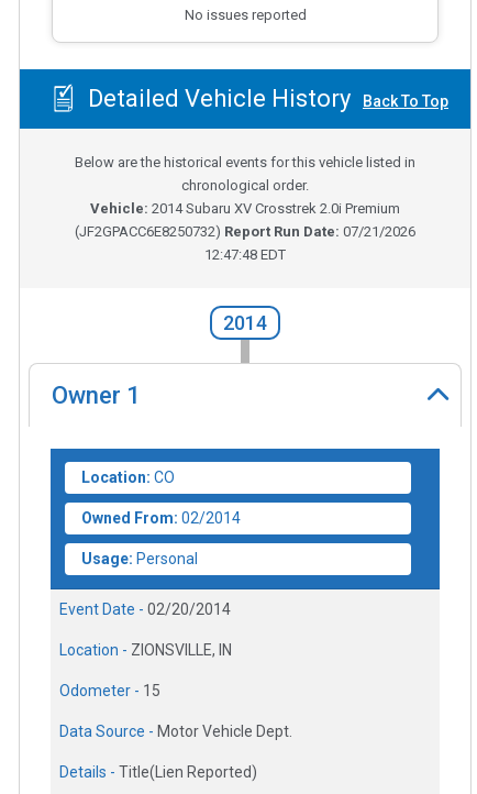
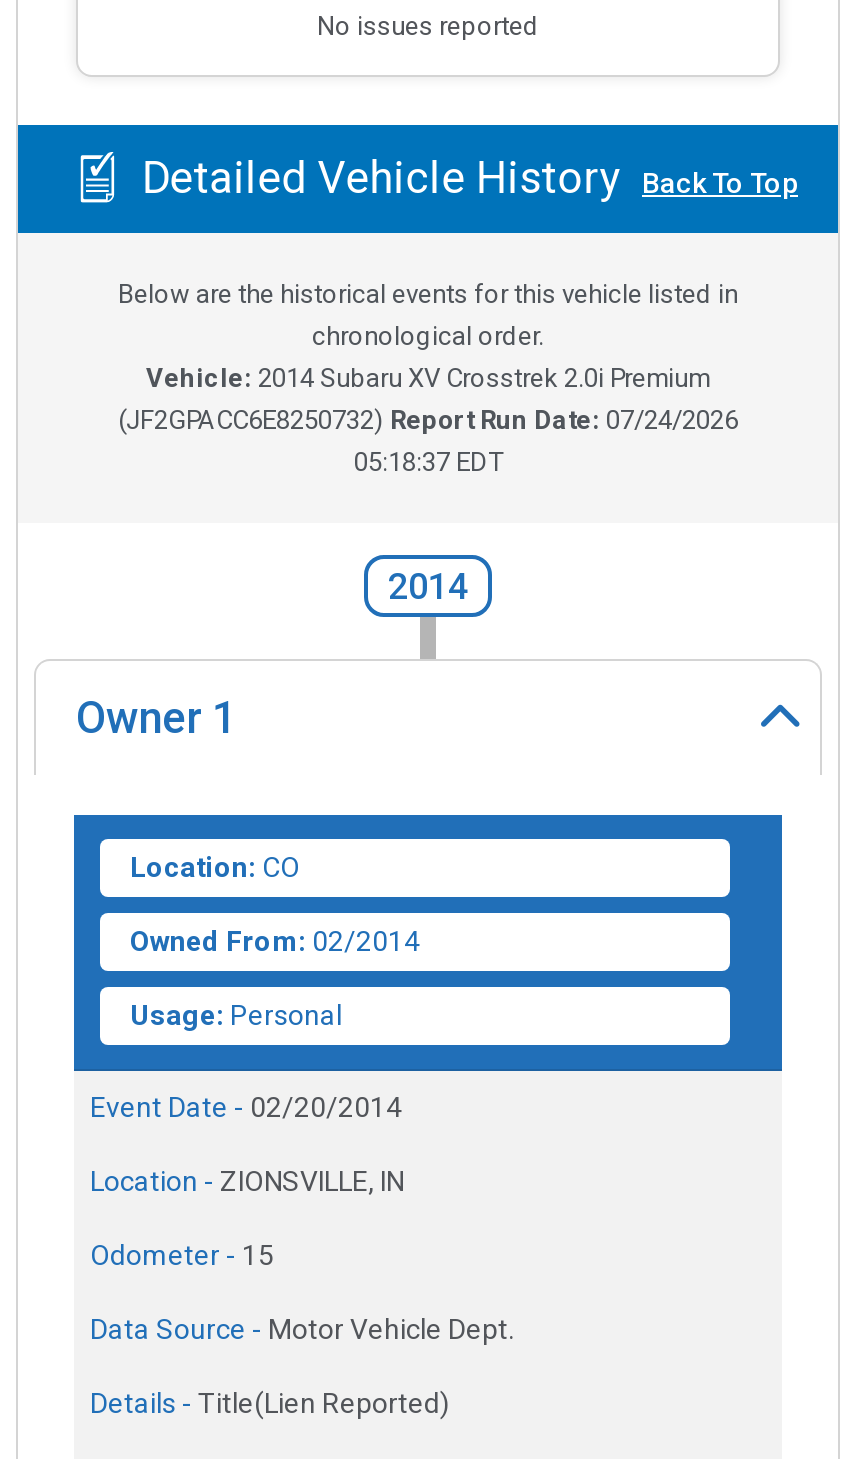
- (JF2GPACC6E8250732) Report Run Date: 07/21/2026
+ (JF2GPACC6E8250732) Report Run Date: 07/24/2026

- 12:47:48 EDT
+ 05:18:37 EDT
